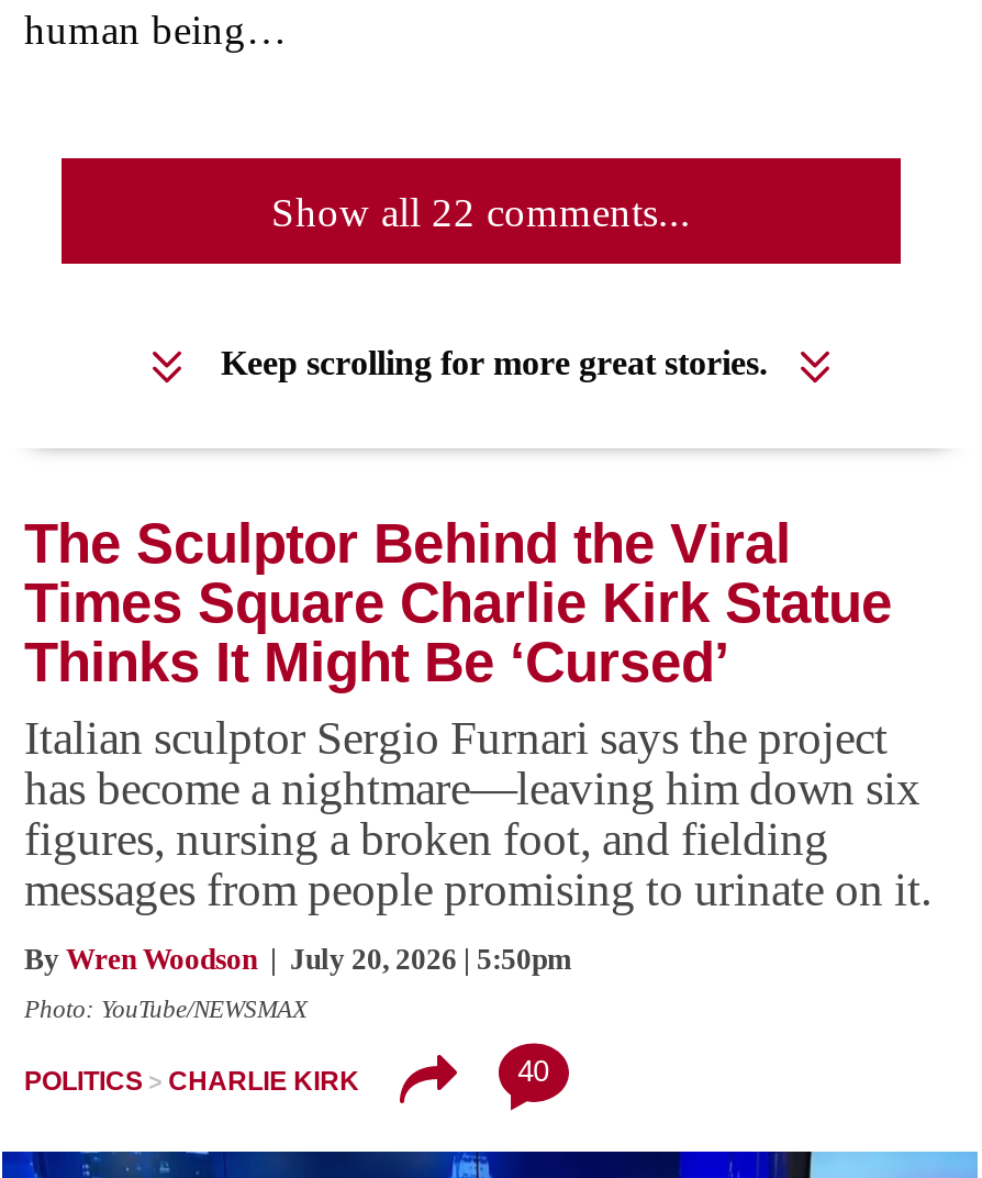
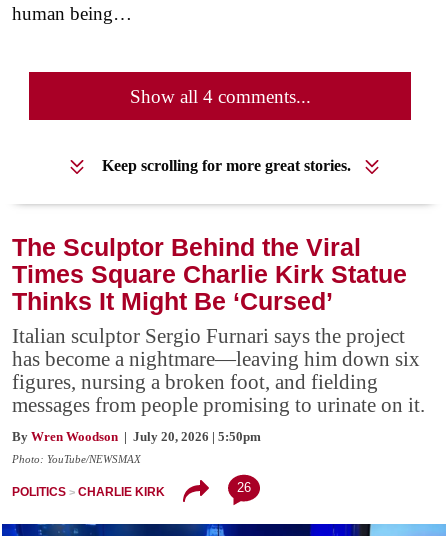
- Show all 22 comments...
+ Show all 4 comments...

- 40
+ 26
